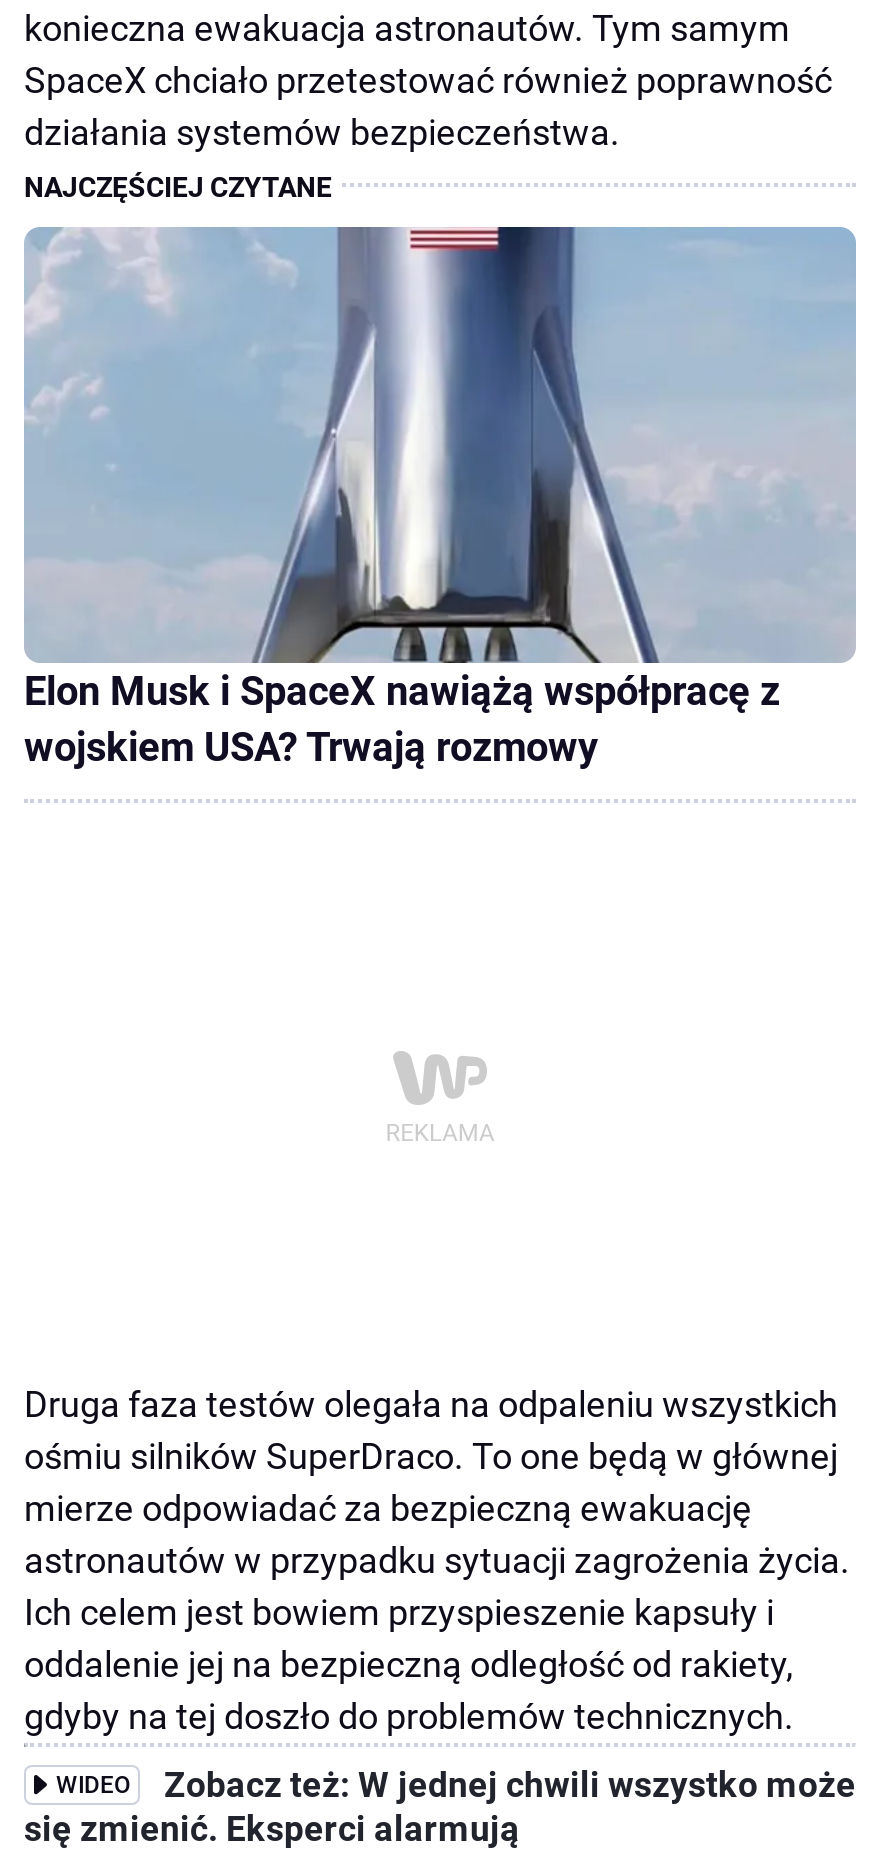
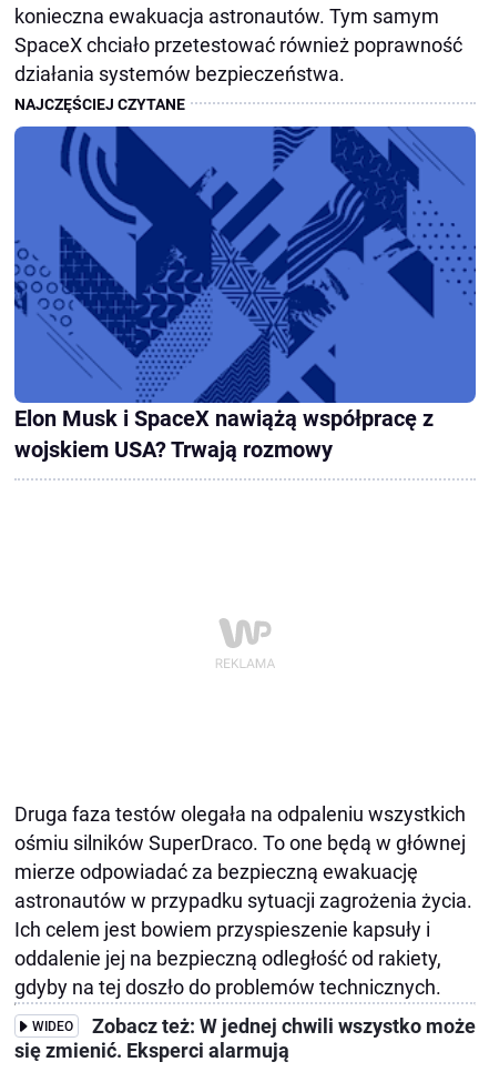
- [image]
+ [image]
